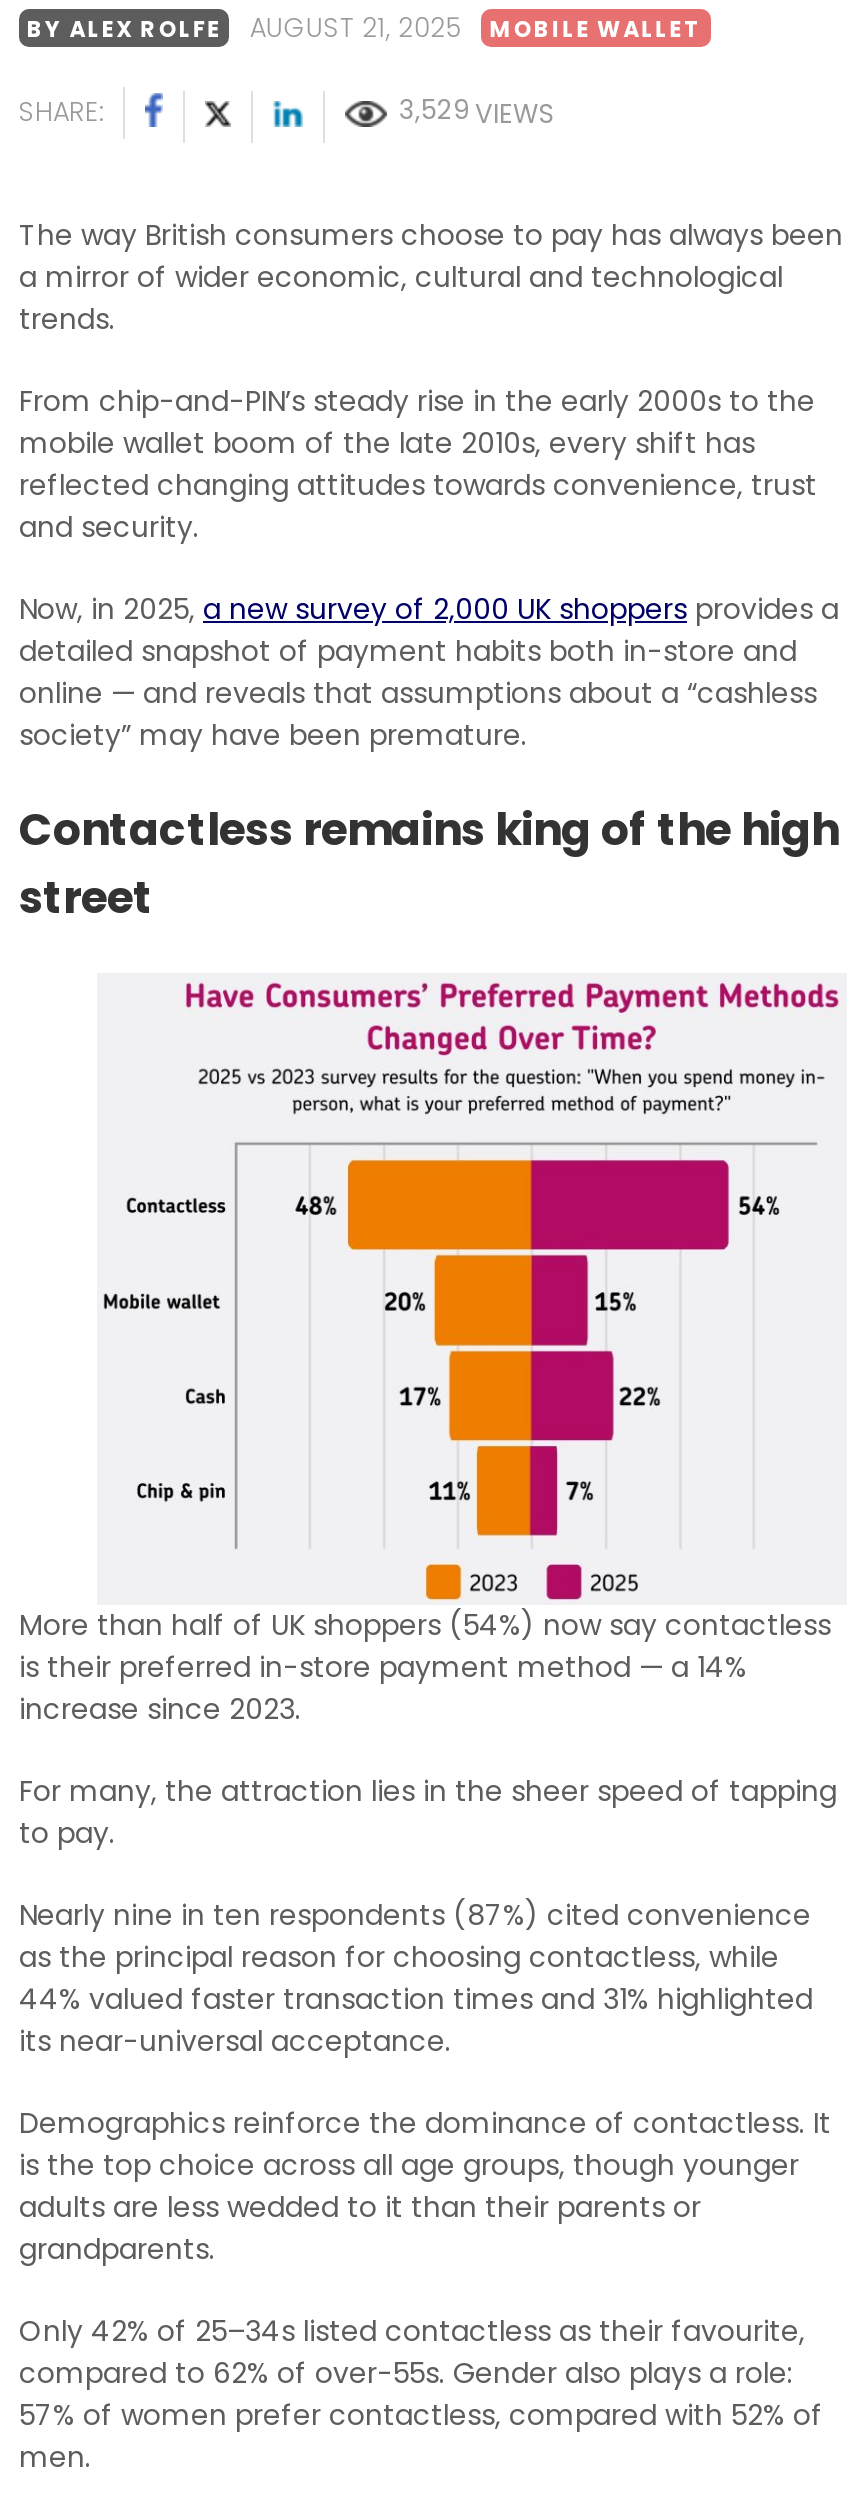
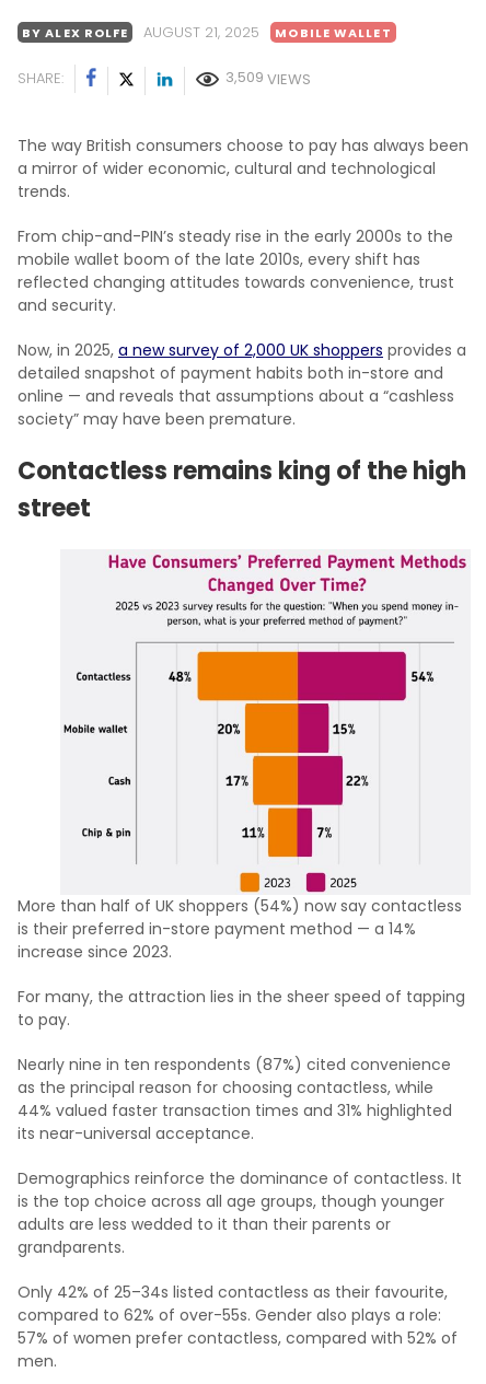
- 3,529 VIEWS
+ 3,509 VIEWS
